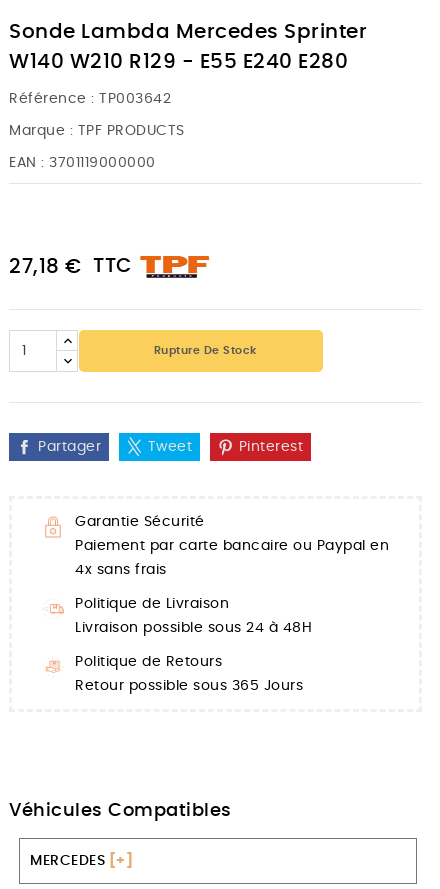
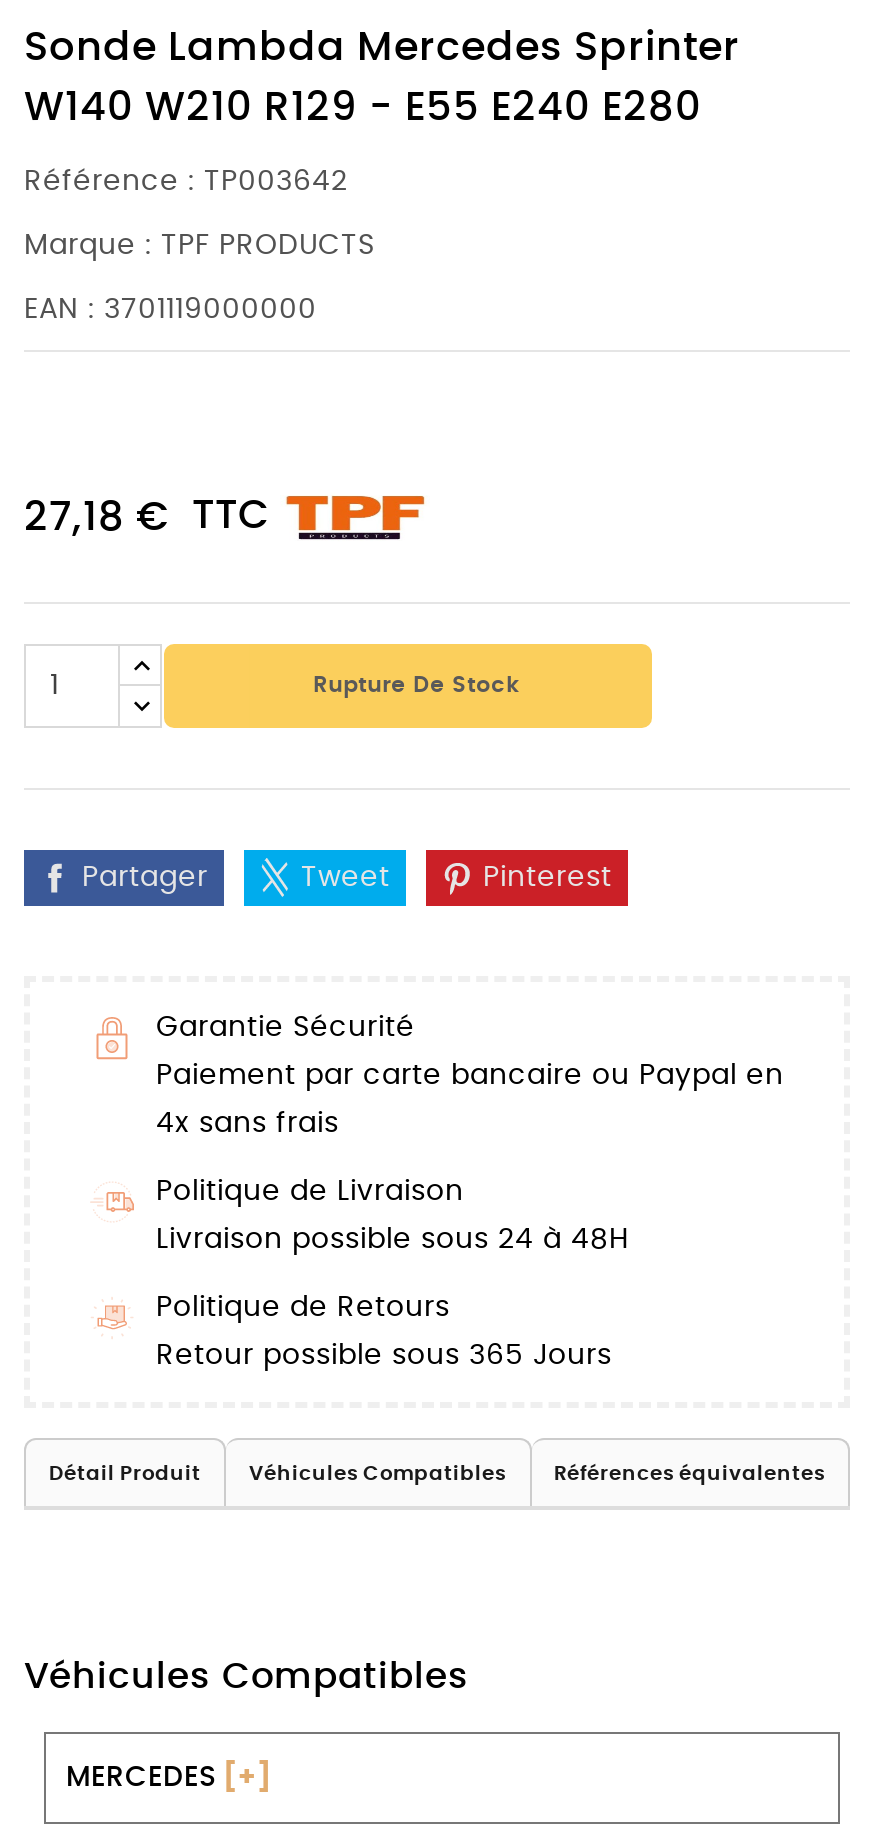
+ Détail Produit
+ Véhicules Compatibles
+ Références équivalentes
